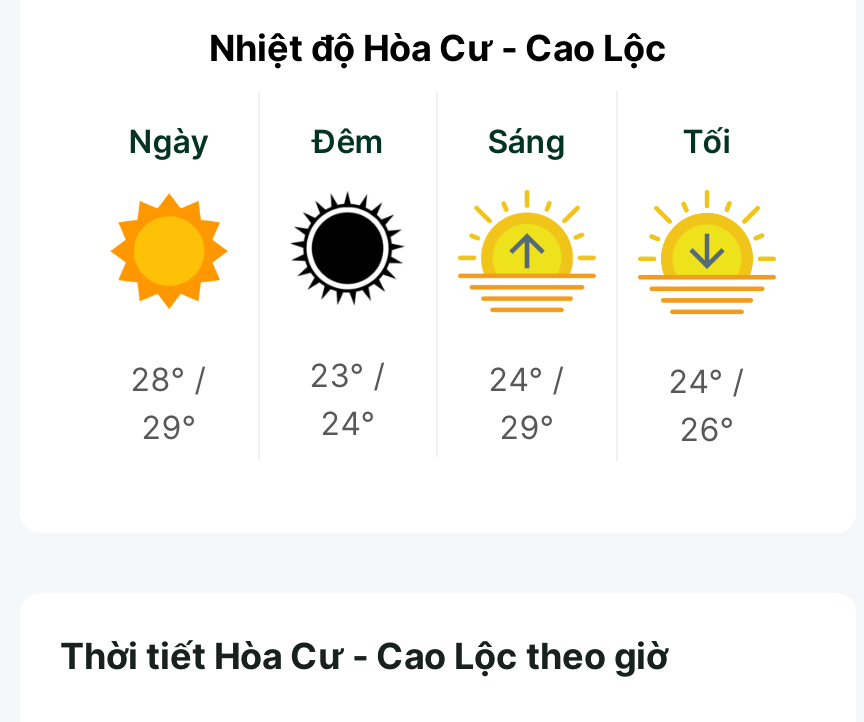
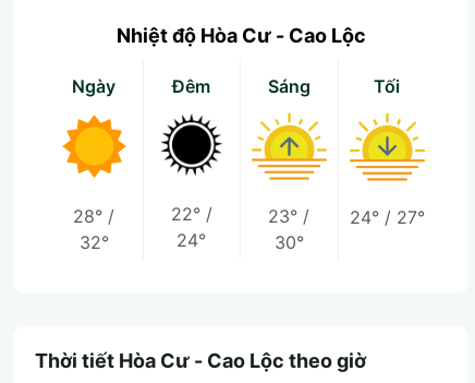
- 23° /
+ 22° /

- 24° /
+ 23° /

- 24° /
- 26°
+ 24° / 27°

- 29°
+ 32°

- 29°
+ 30°
